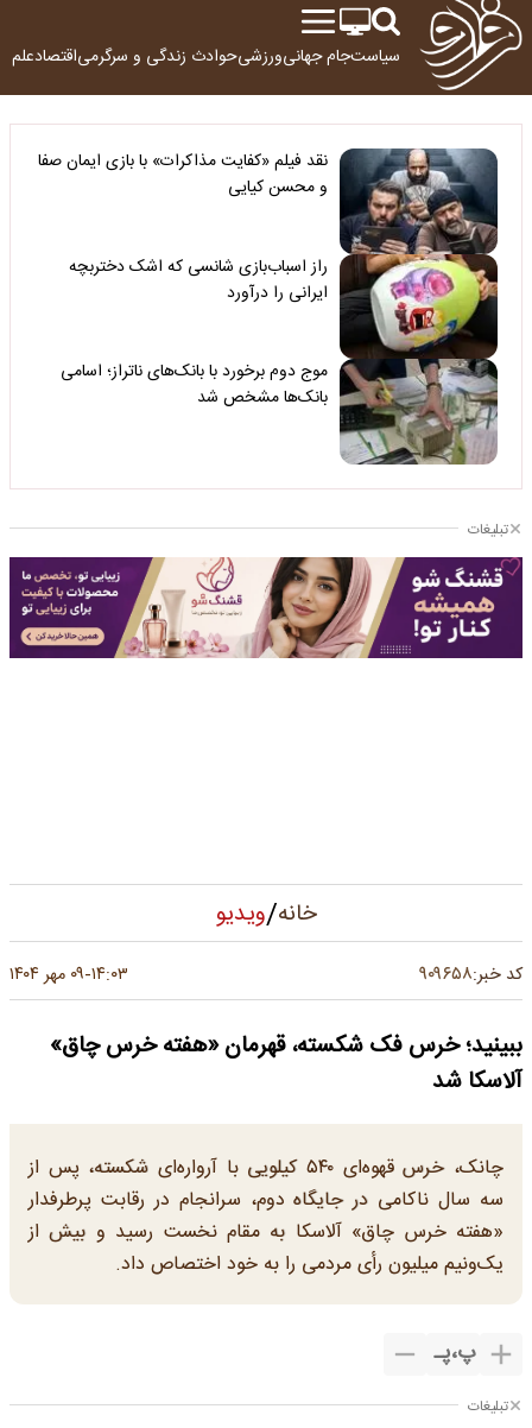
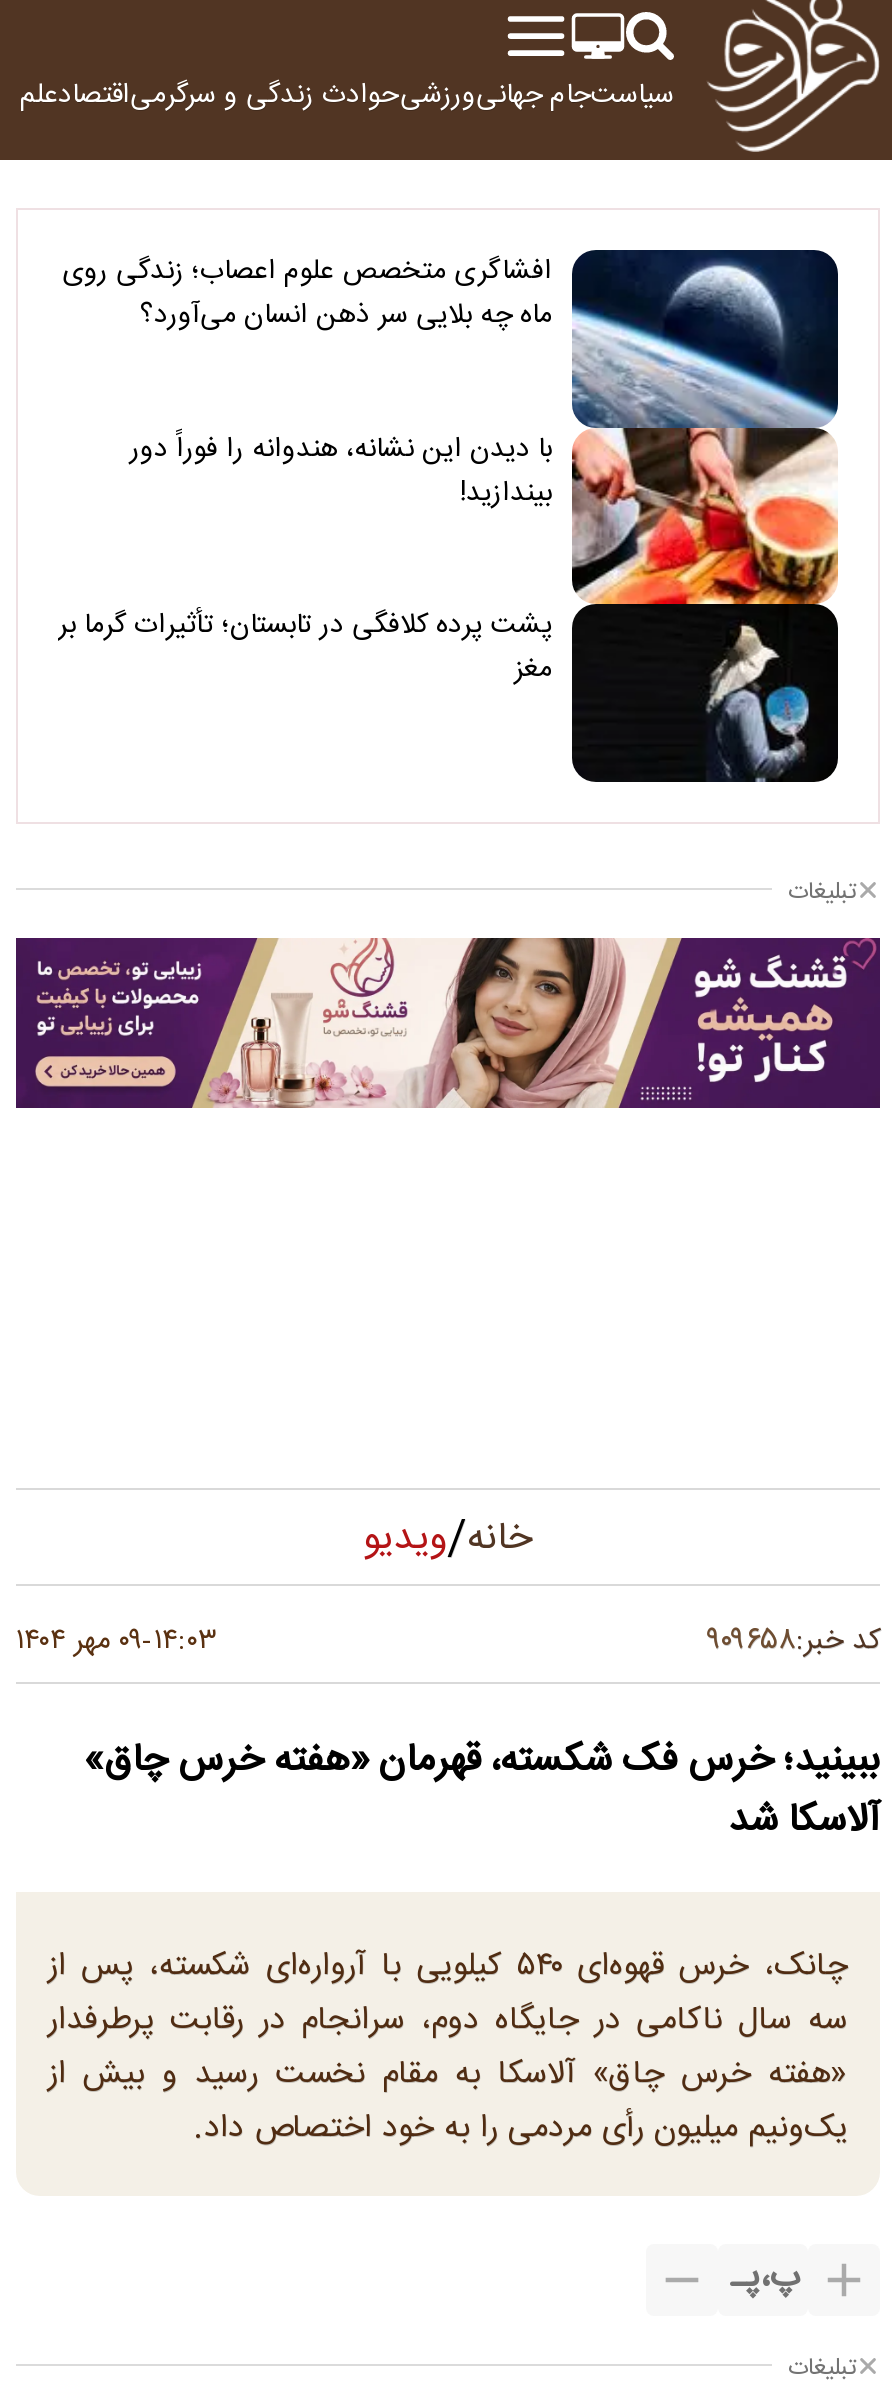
- [image]
- نقد فیلم «کفایت مذاکرات» با بازی ایمان صفا
- و محسن کیایی
+ [image]
+ افشاگری متخصص علوم اعصاب؛ زندگی روی
+ ماه چه بلایی سر ذهن انسان می‌آورد؟

- راز اسباب‌بازی شانسی که اشک دختربچه
- ایرانی را درآورد
+ با دیدن این نشانه، هندوانه را فوراً دور
+ بیندازید!

- موج دوم برخورد با بانک‌های ناتراز؛ اسامی
- بانک‌ها مشخص شد
+ پشت پرده کلافگی در تابستان؛ تأثیرات گرما بر
+ مغز
